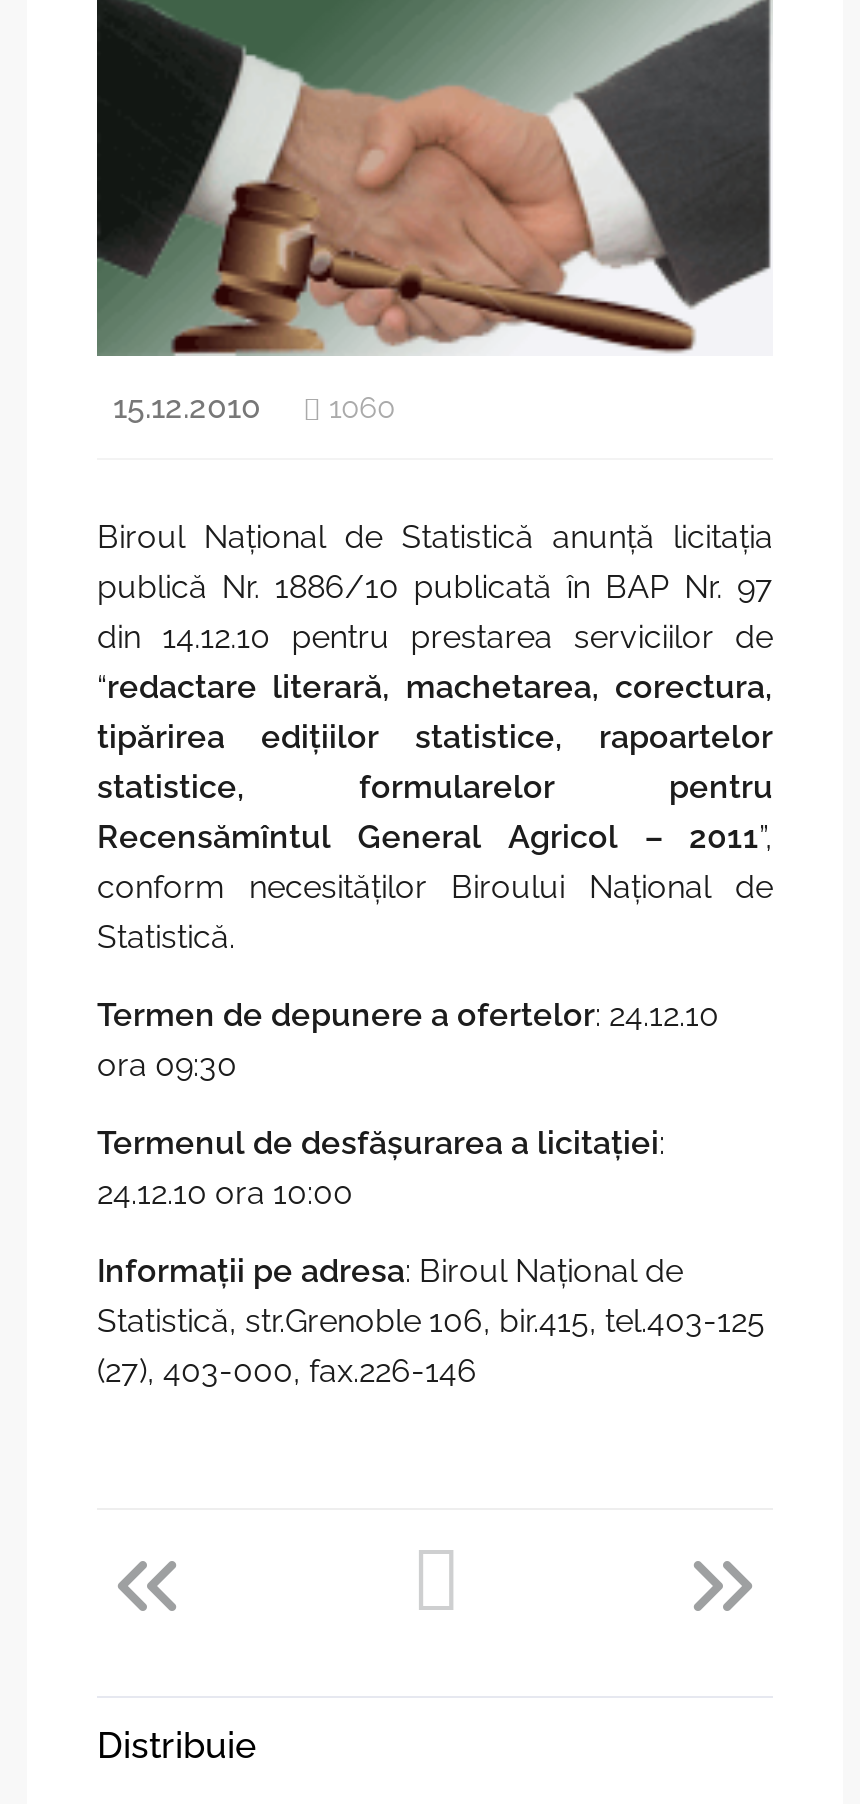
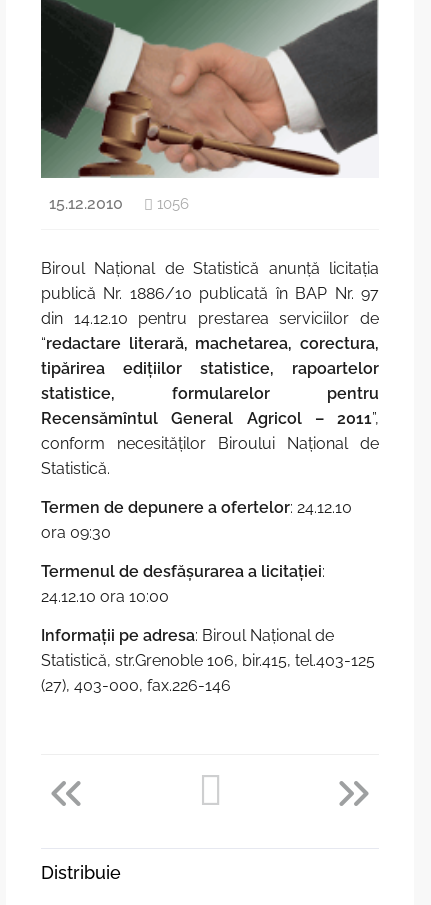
- 15.12.2010 1060
+ 15.12.2010 1056
